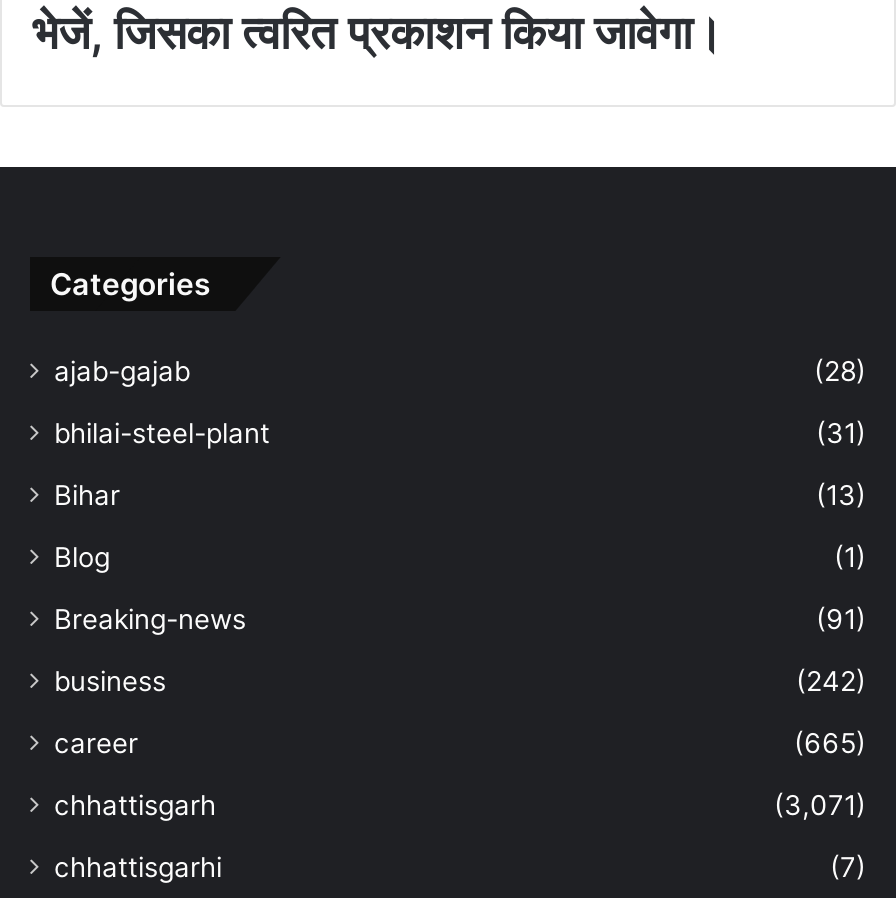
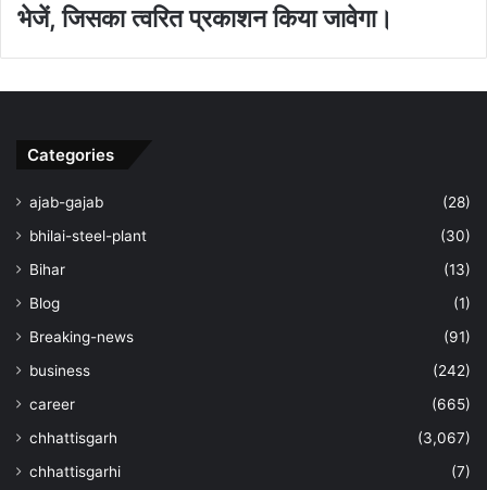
- (31)
+ (30)

- (3,071)
+ (3,067)
